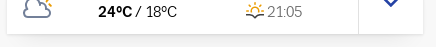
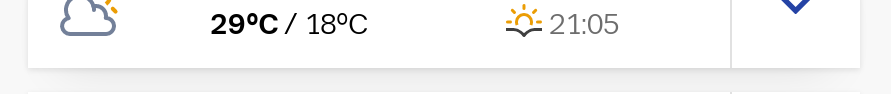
- 24°C / 18°C
+ 29°C / 18°C
